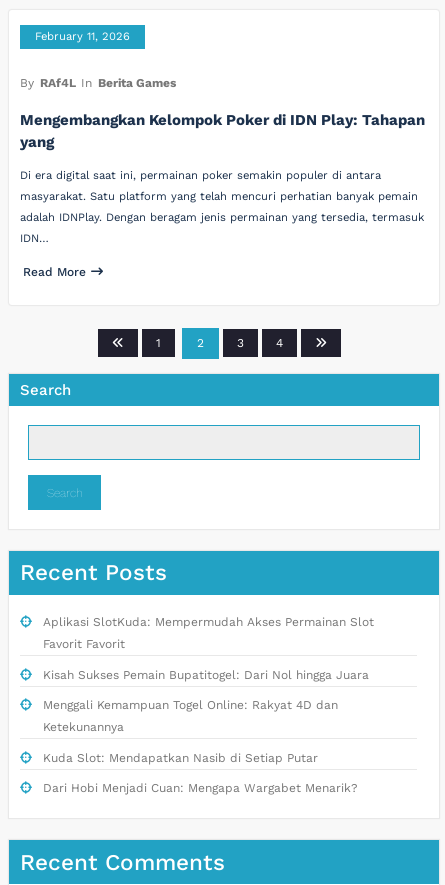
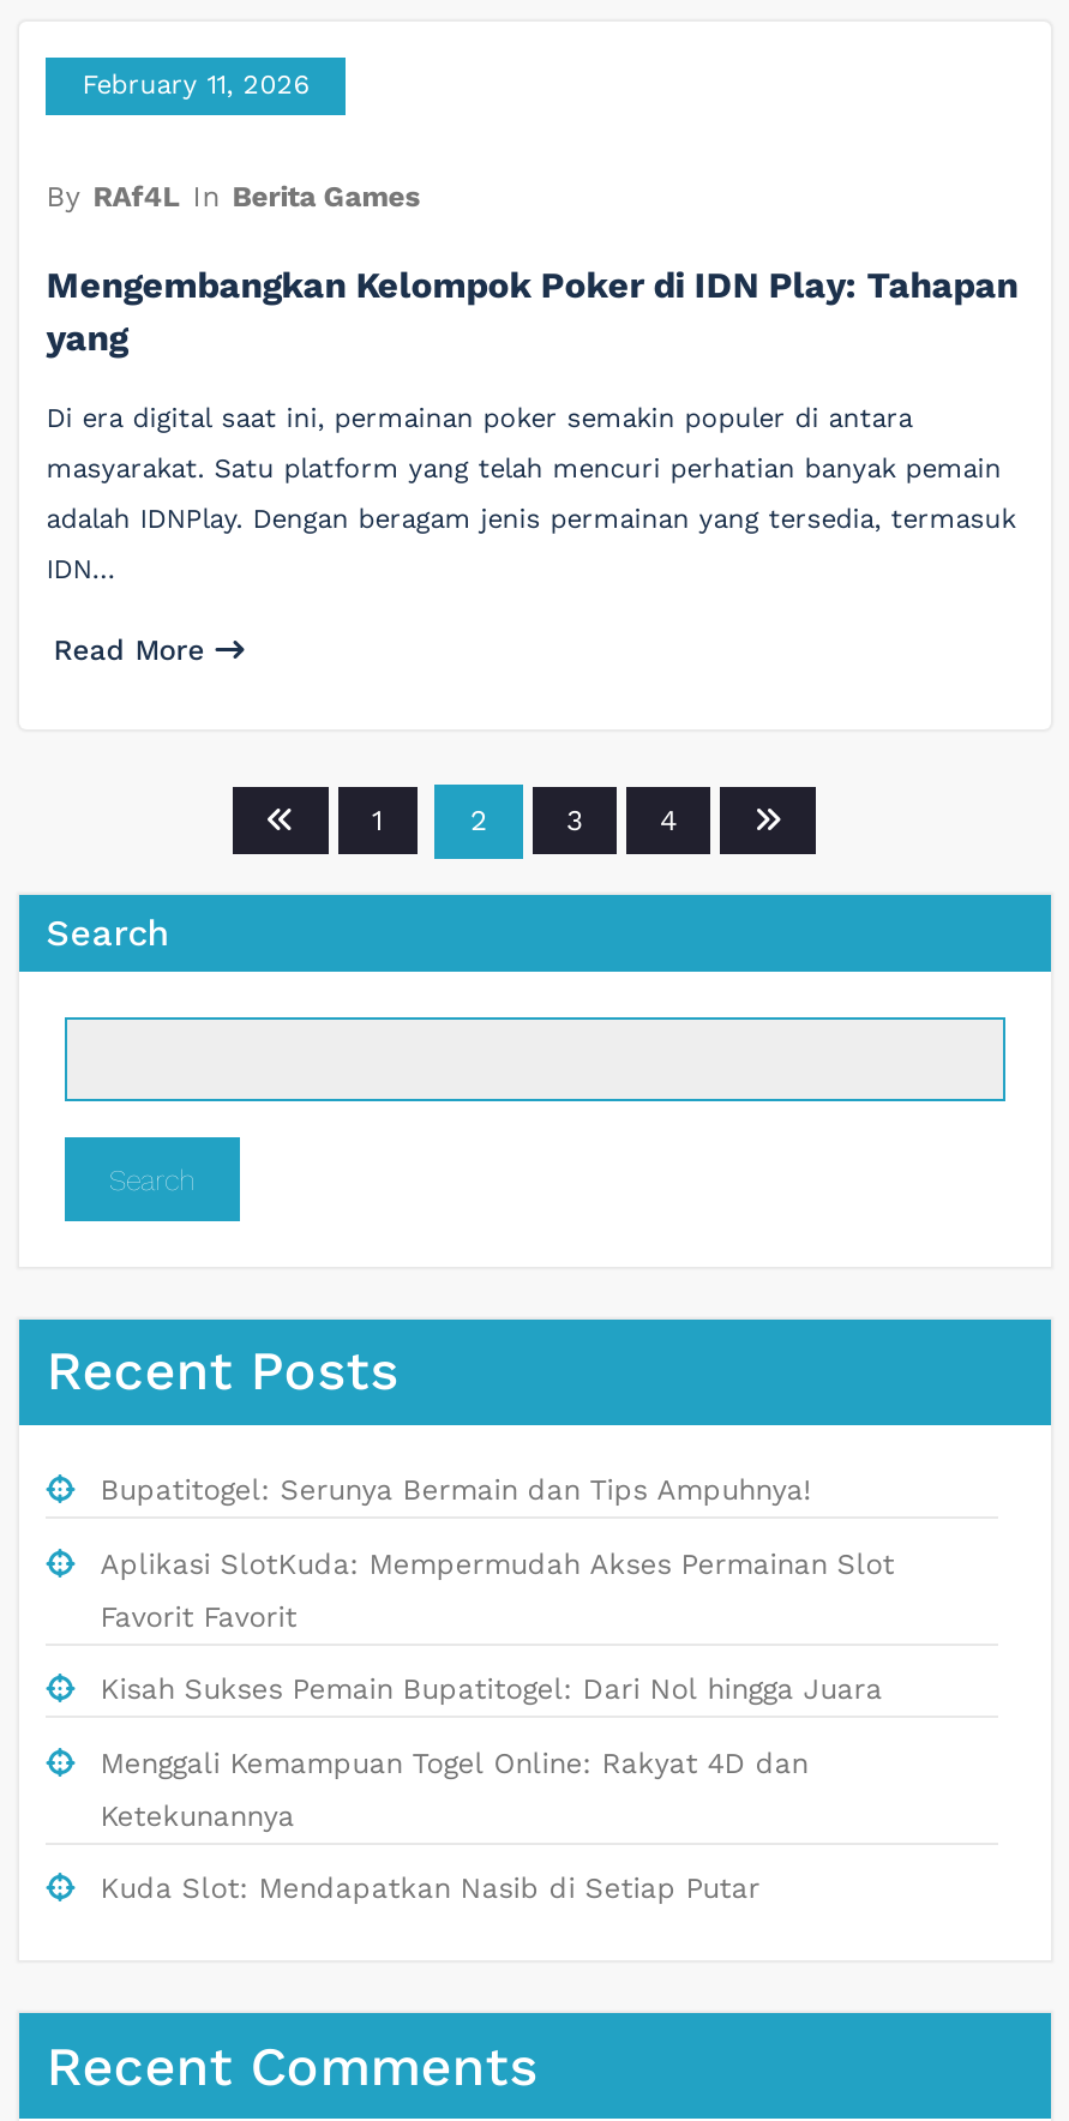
+ Bupatitogel: Serunya Bermain dan Tips Ampuhnya!

moved down: Aplikasi SlotKuda: Mempermudah Akses Permainan Slot | Favorit Favorit | Kisah Sukses Pemain Bupatitogel: Dari Nol hingga Juara | Menggali Kemampuan Togel Online: Rakyat 4D dan | Ketekunannya | Kuda Slot: Mendapatkan Nasib di Setiap Putar

- Dari Hobi Menjadi Cuan: Mengapa Wargabet Menarik?
